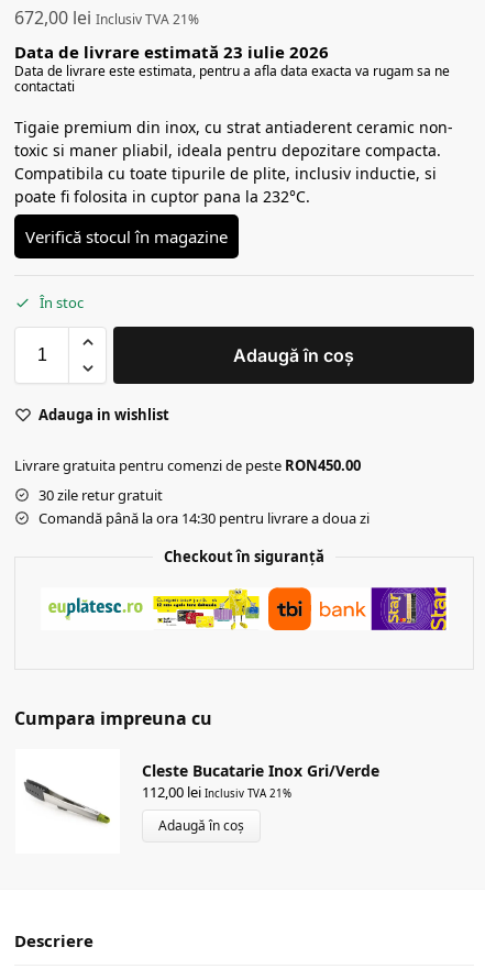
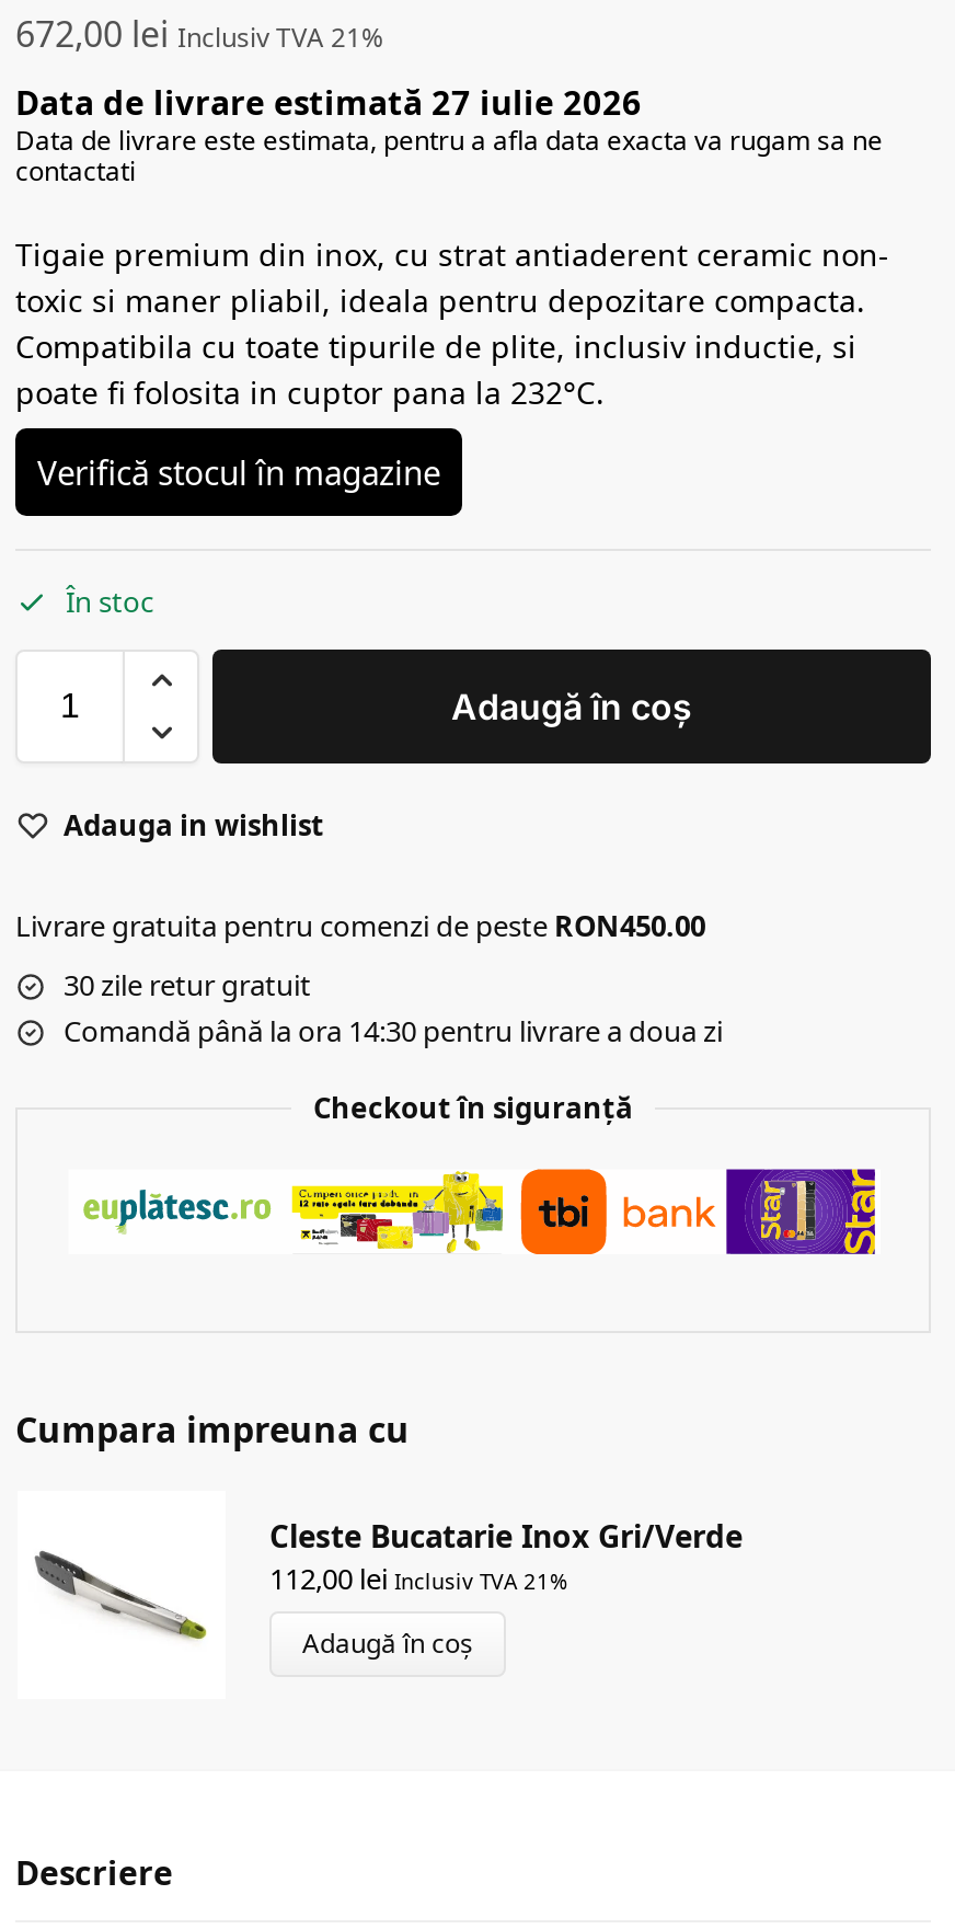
- Data de livrare estimată 23 iulie 2026
+ Data de livrare estimată 27 iulie 2026
